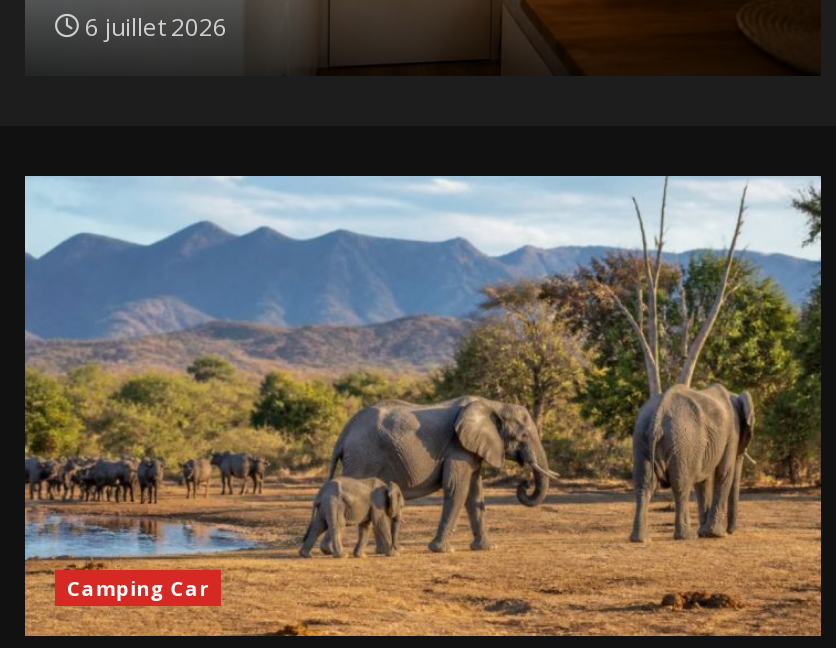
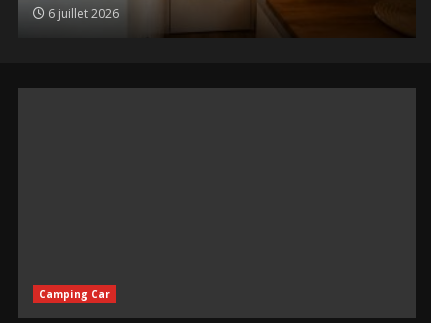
- [image]
